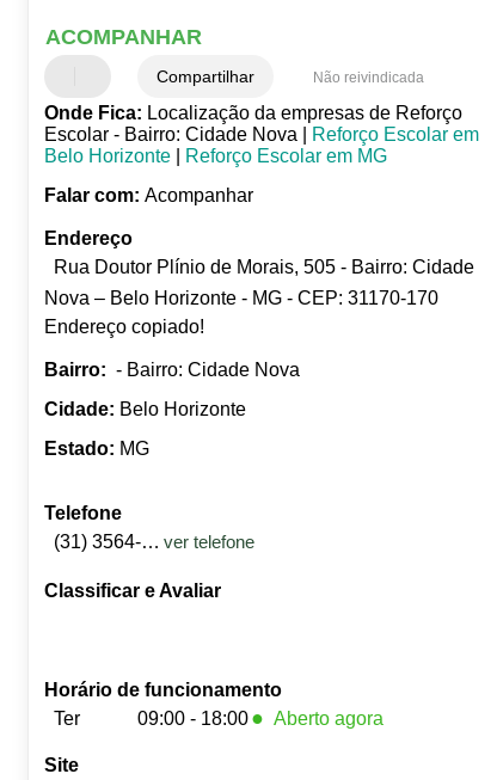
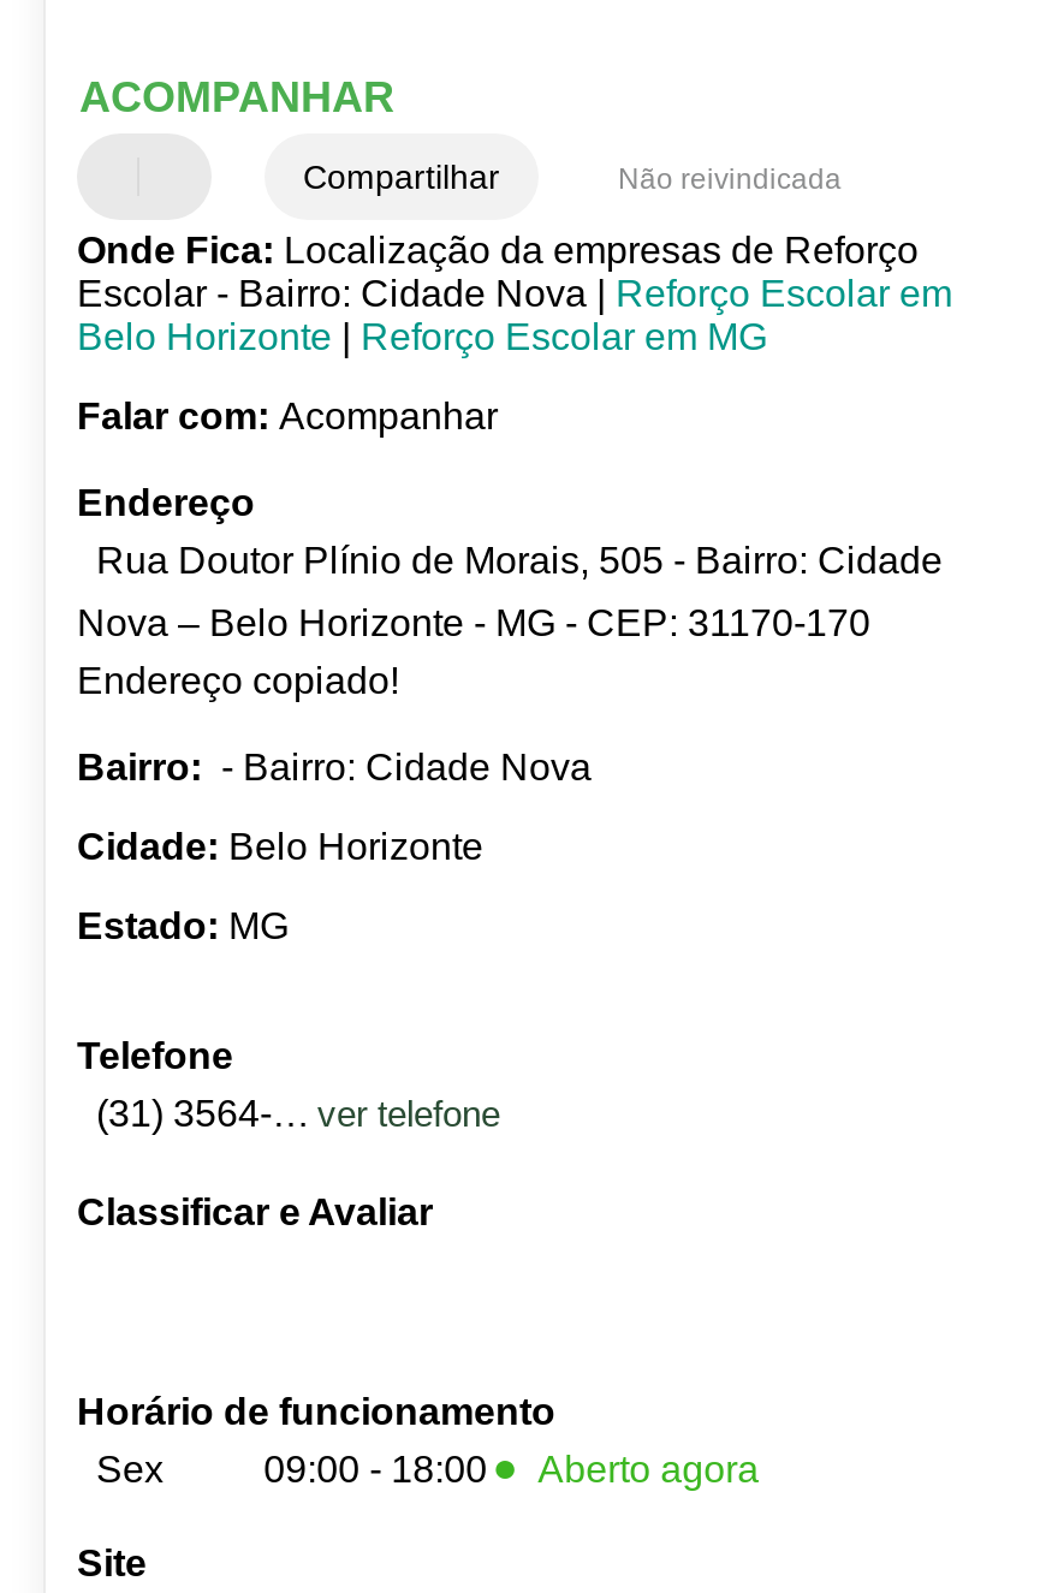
- Ter
+ Sex
